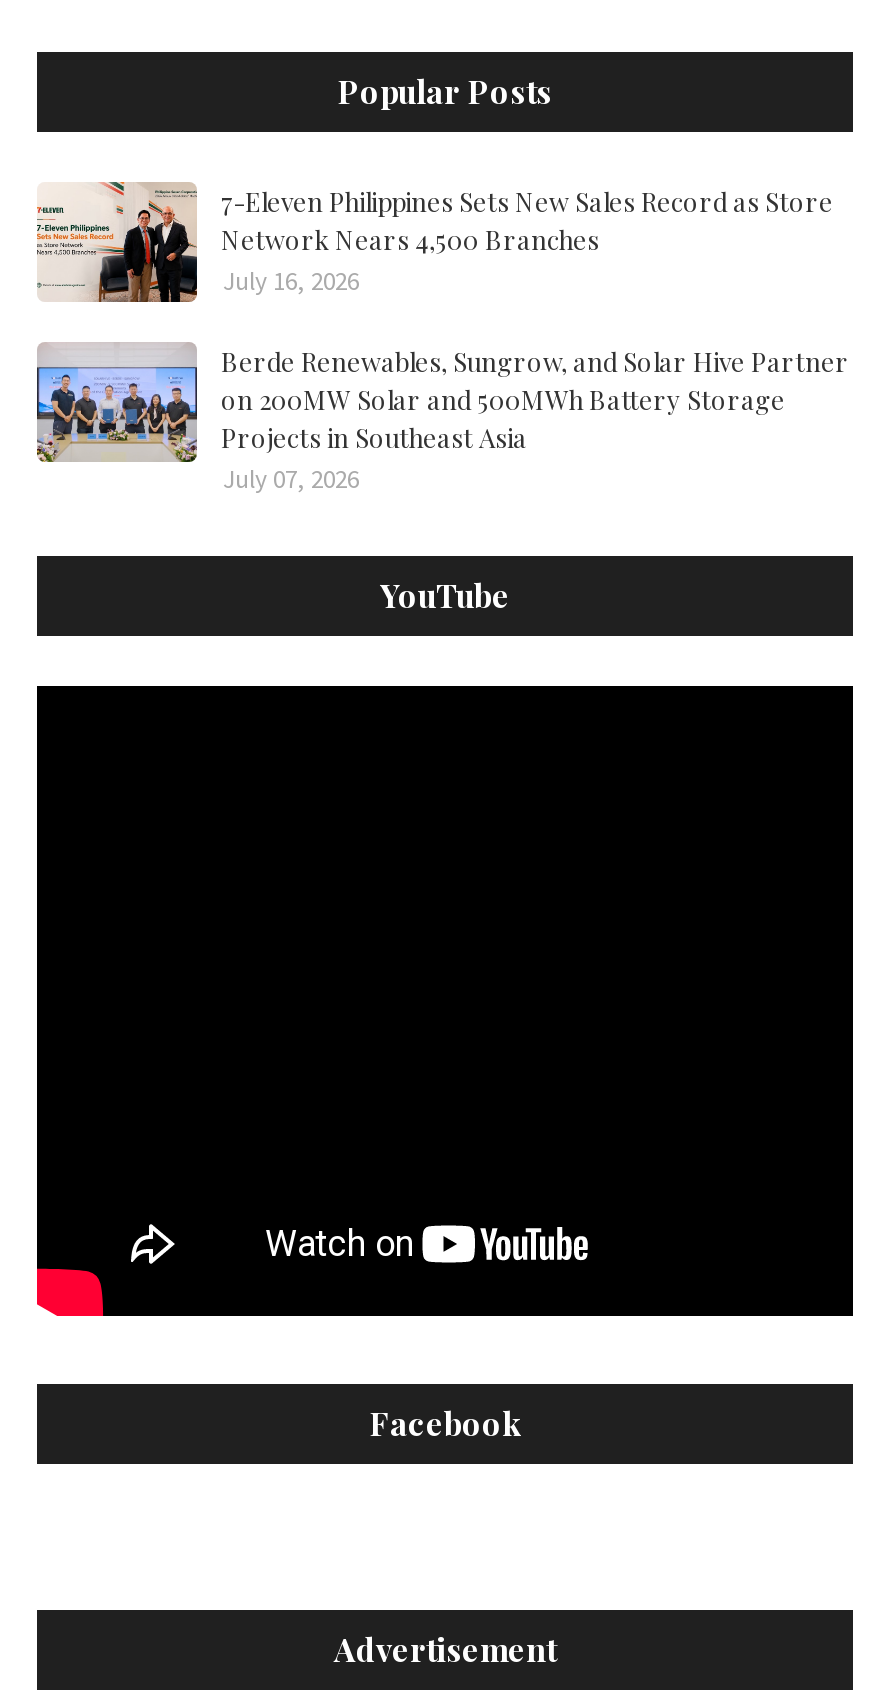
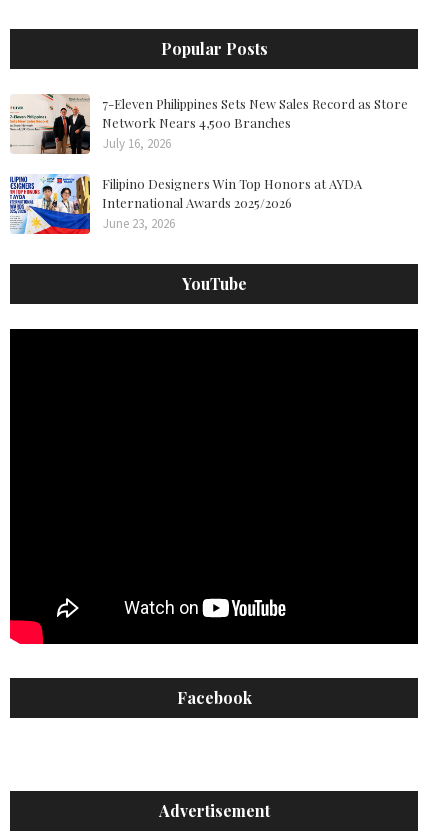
- [image]
- Berde Renewables, Sungrow, and Solar Hive Partner
- on 200MW Solar and 500MWh Battery Storage
- Projects in Southeast Asia
- July 07, 2026
+ [image]
+ Filipino Designers Win Top Honors at AYDA
+ International Awards 2025/2026
+ June 23, 2026
